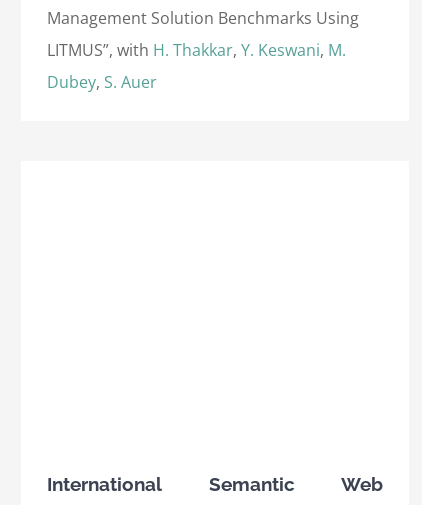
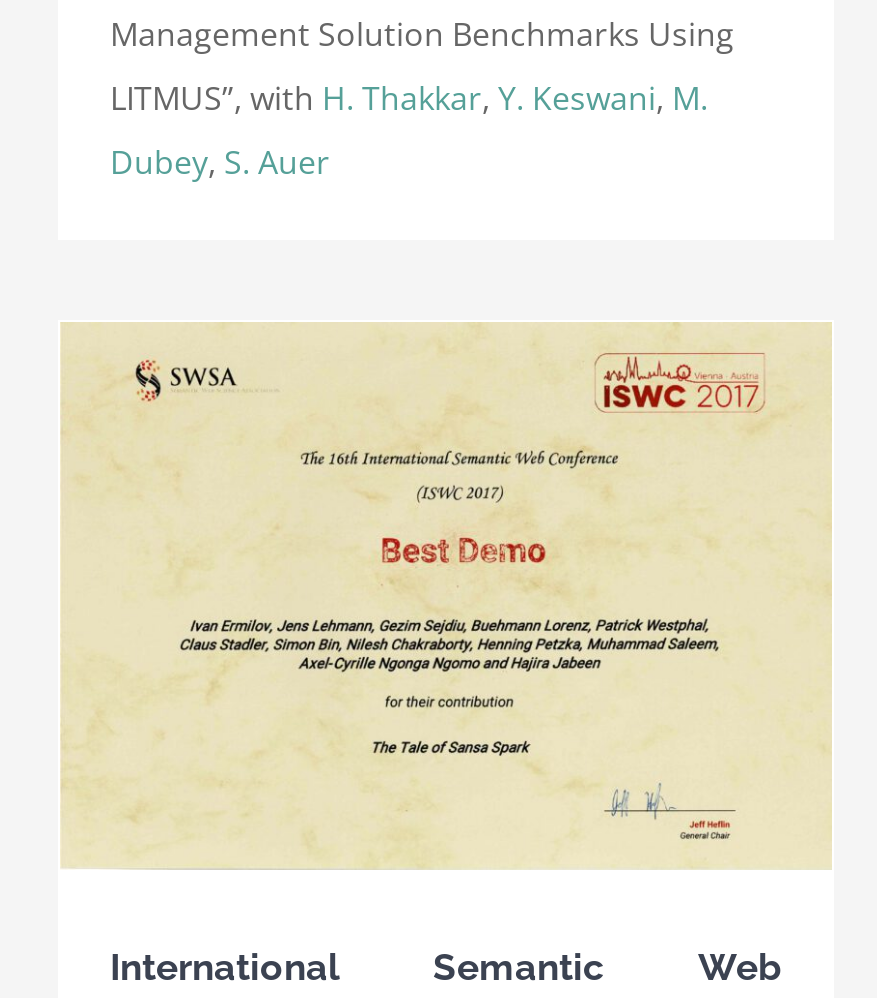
+ [image]
